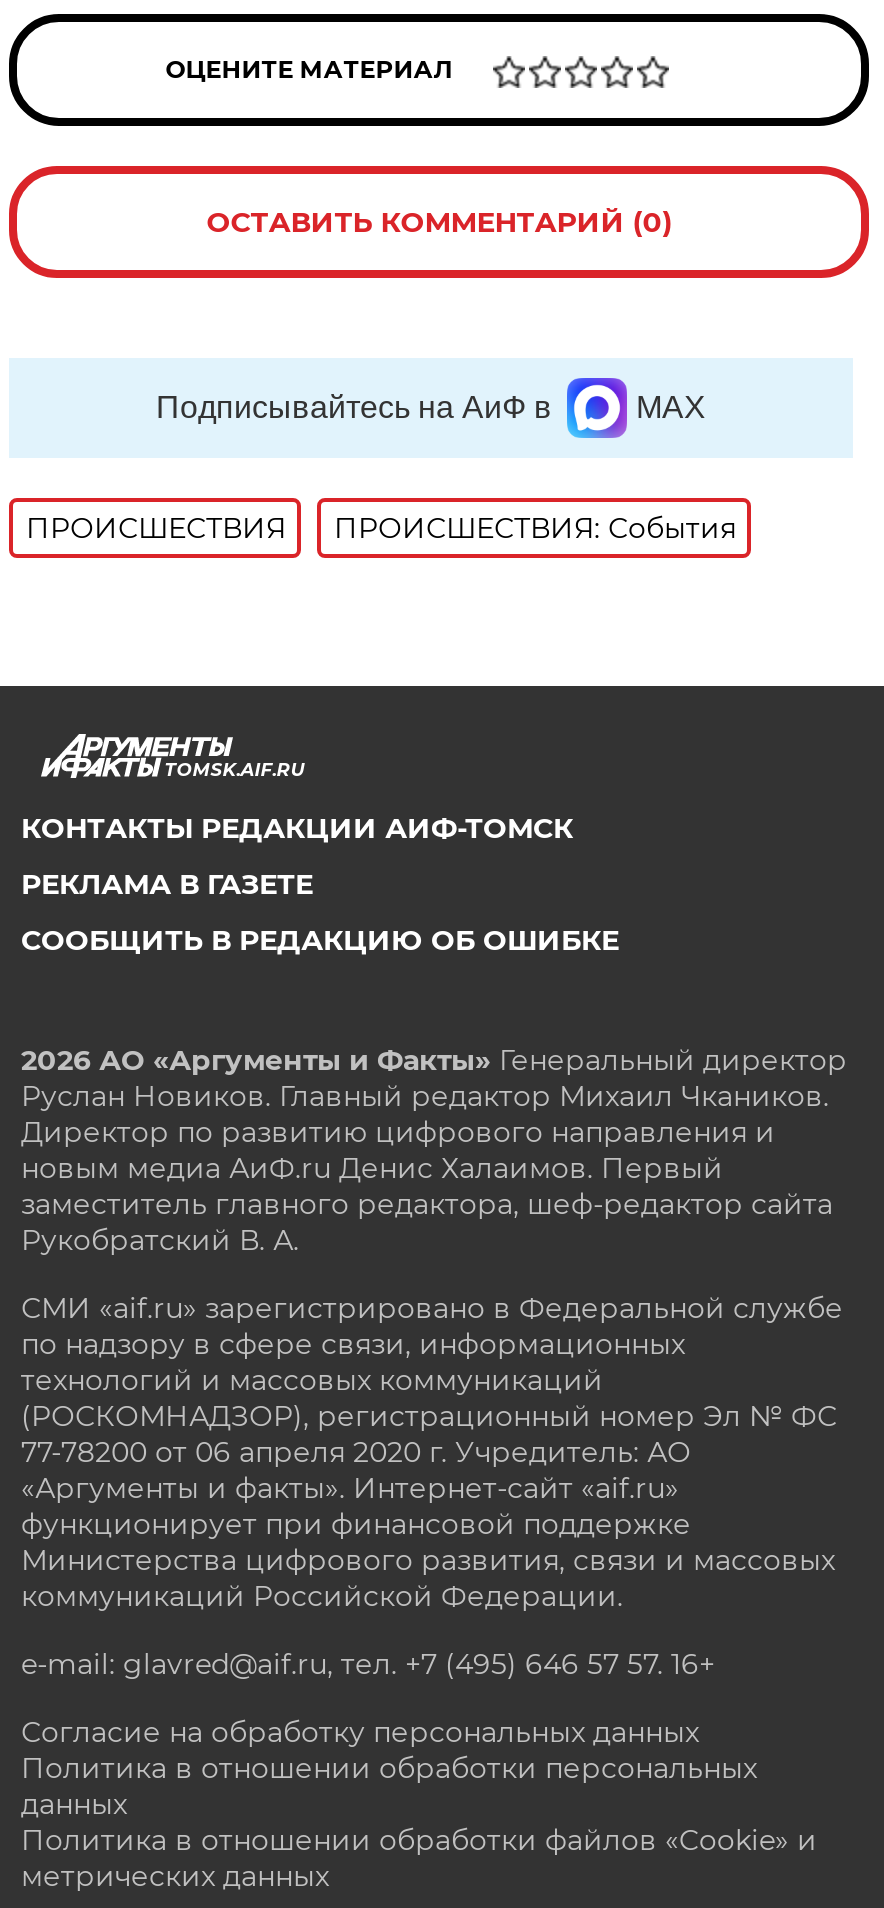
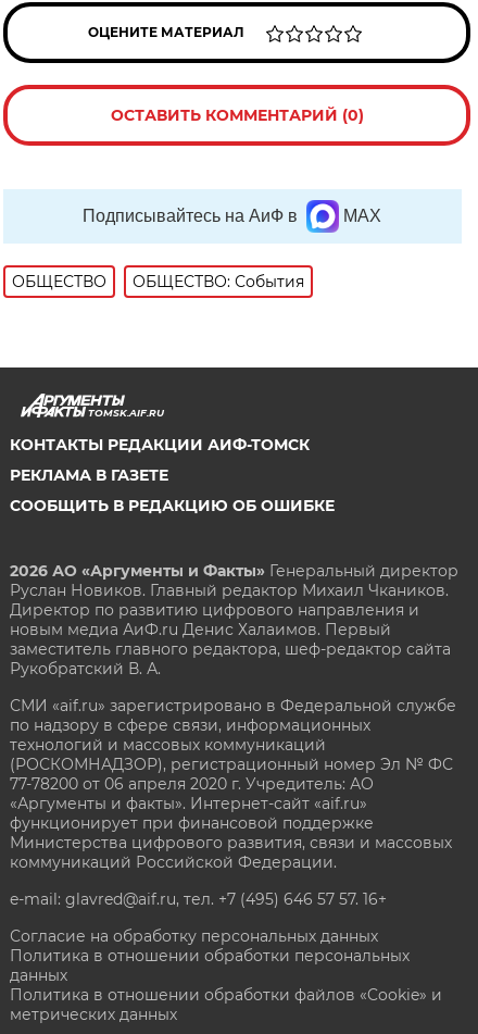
- ПРОИСШЕСТВИЯ
- ПРОИСШЕСТВИЯ: События
+ ОБЩЕСТВО
+ ОБЩЕСТВО: События
